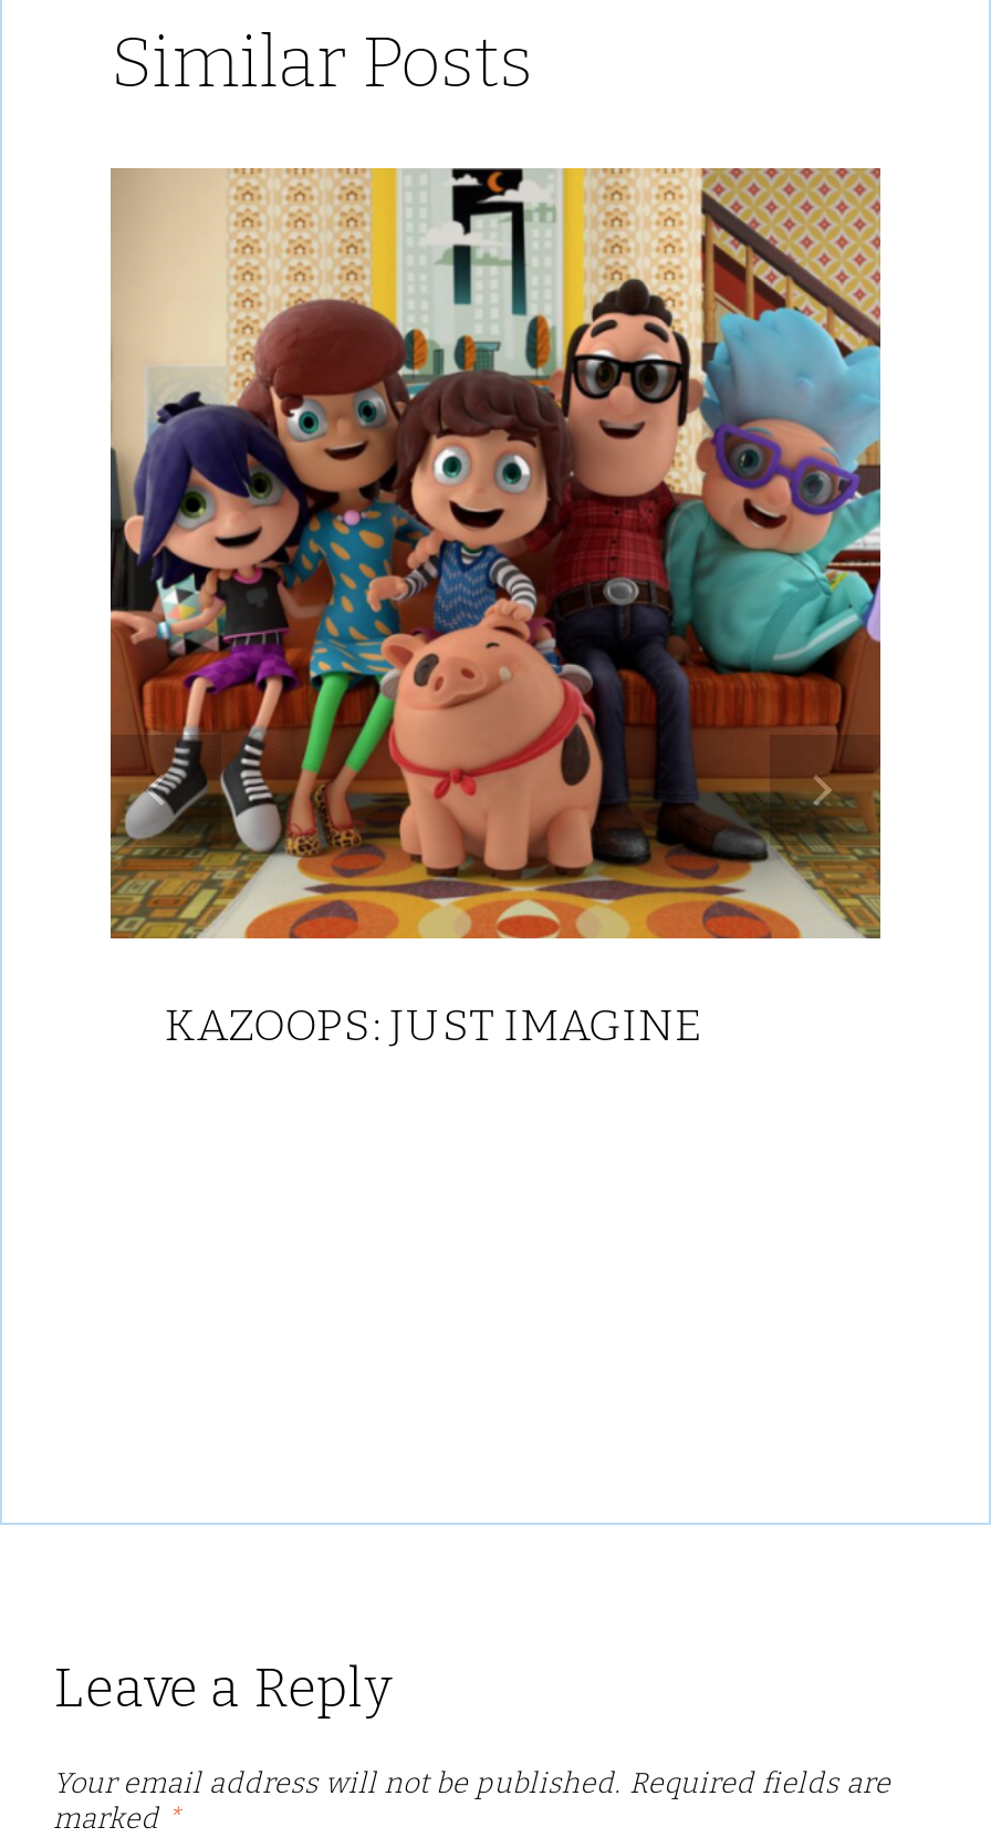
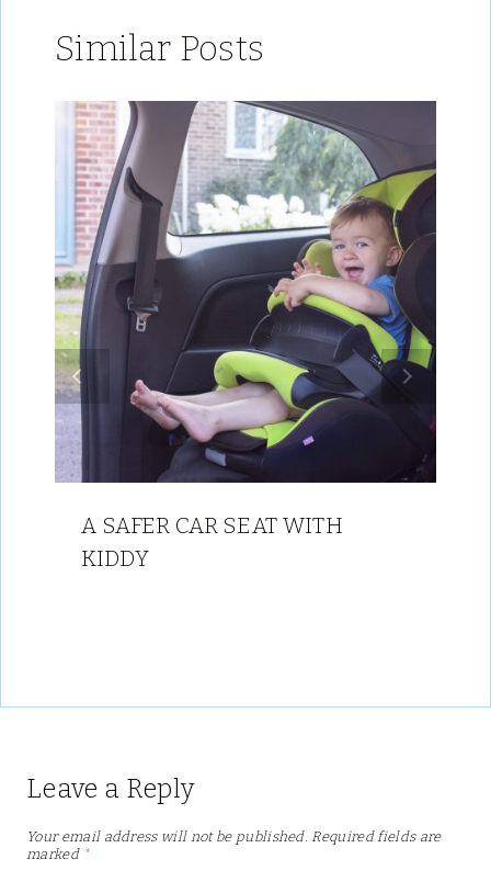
- [image]
- KAZOOPS: JUST IMAGINE
+ [image]
+ A SAFER CAR SEAT WITH
+ KIDDY
